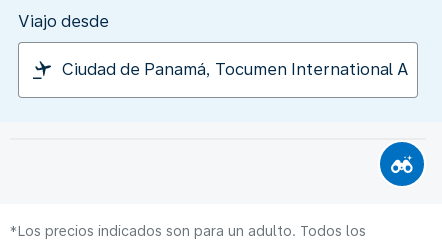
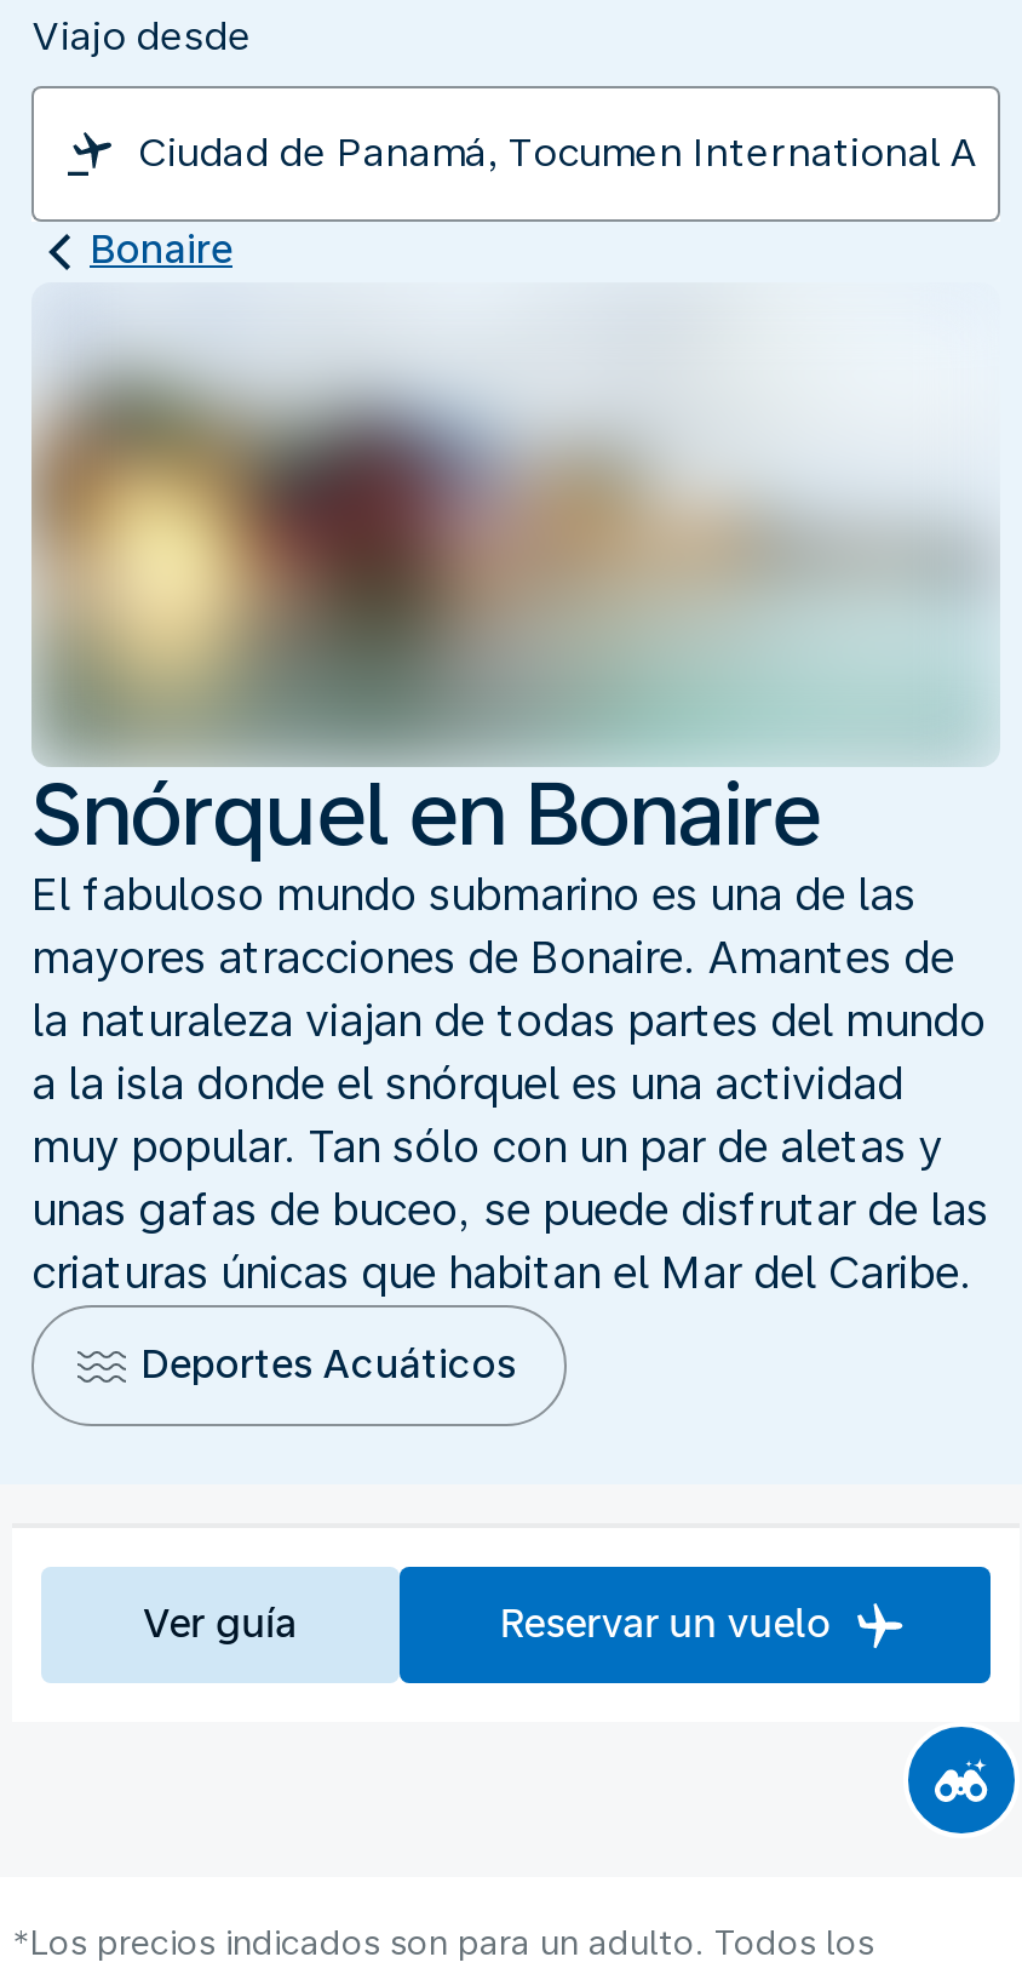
+ [image]
+ Snórquel en Bonaire
+ El fabuloso mundo submarino es una de las
+ mayores atracciones de Bonaire. Amantes de
+ la naturaleza viajan de todas partes del mundo
+ a la isla donde el snórquel es una actividad
+ muy popular. Tan sólo con un par de aletas y
+ unas gafas de buceo, se puede disfrutar de las
+ criaturas únicas que habitan el Mar del Caribe.
+ Deportes Acuáticos

+ Bonaire

+ Ver guía
+ Reservar un vuelo
